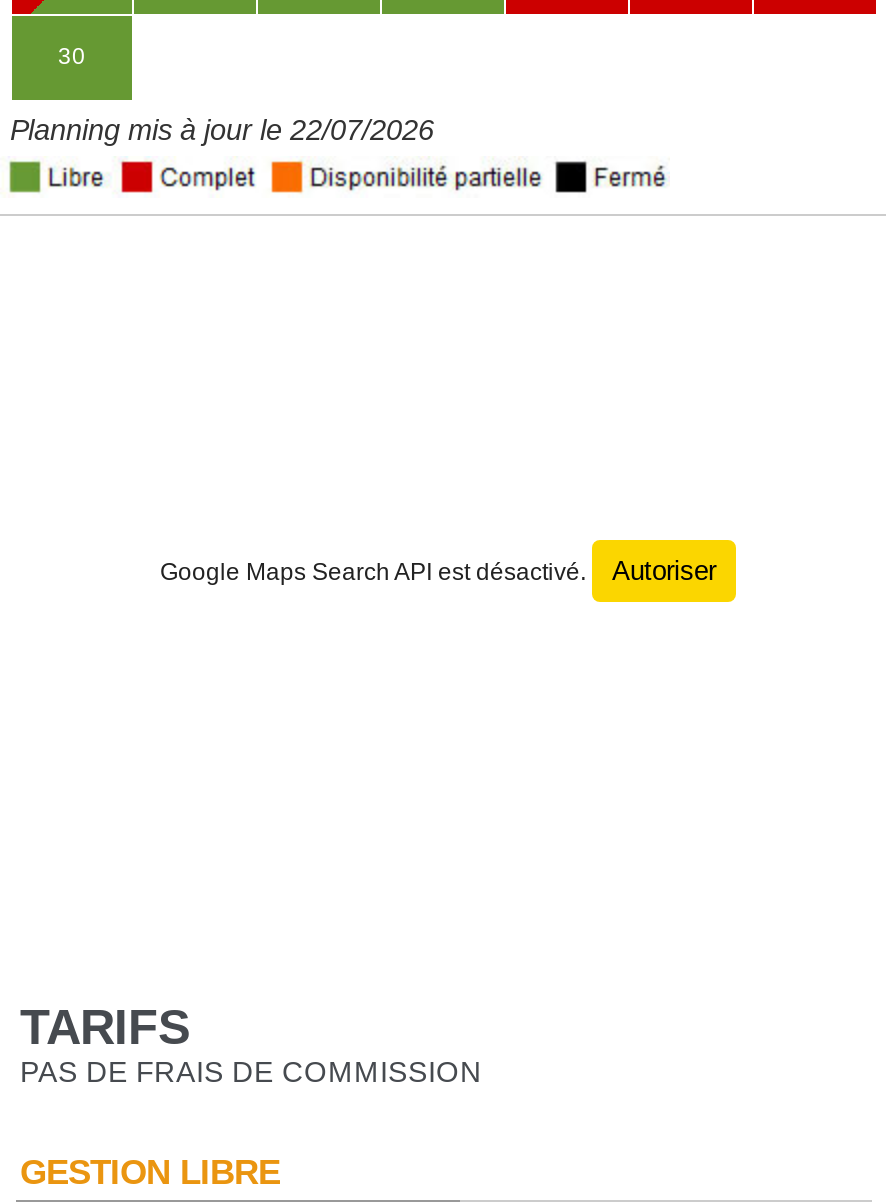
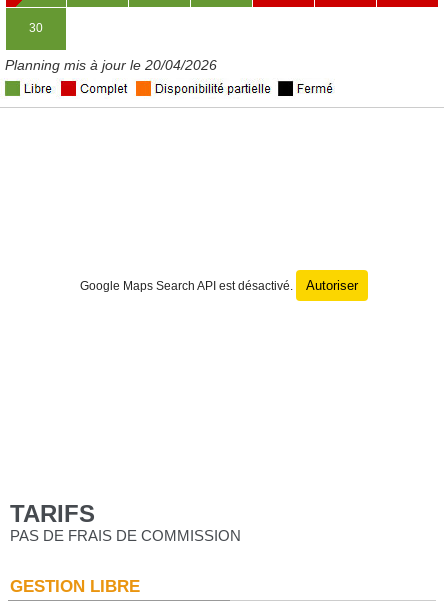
- Planning mis à jour le 22/07/2026
+ Planning mis à jour le 20/04/2026
